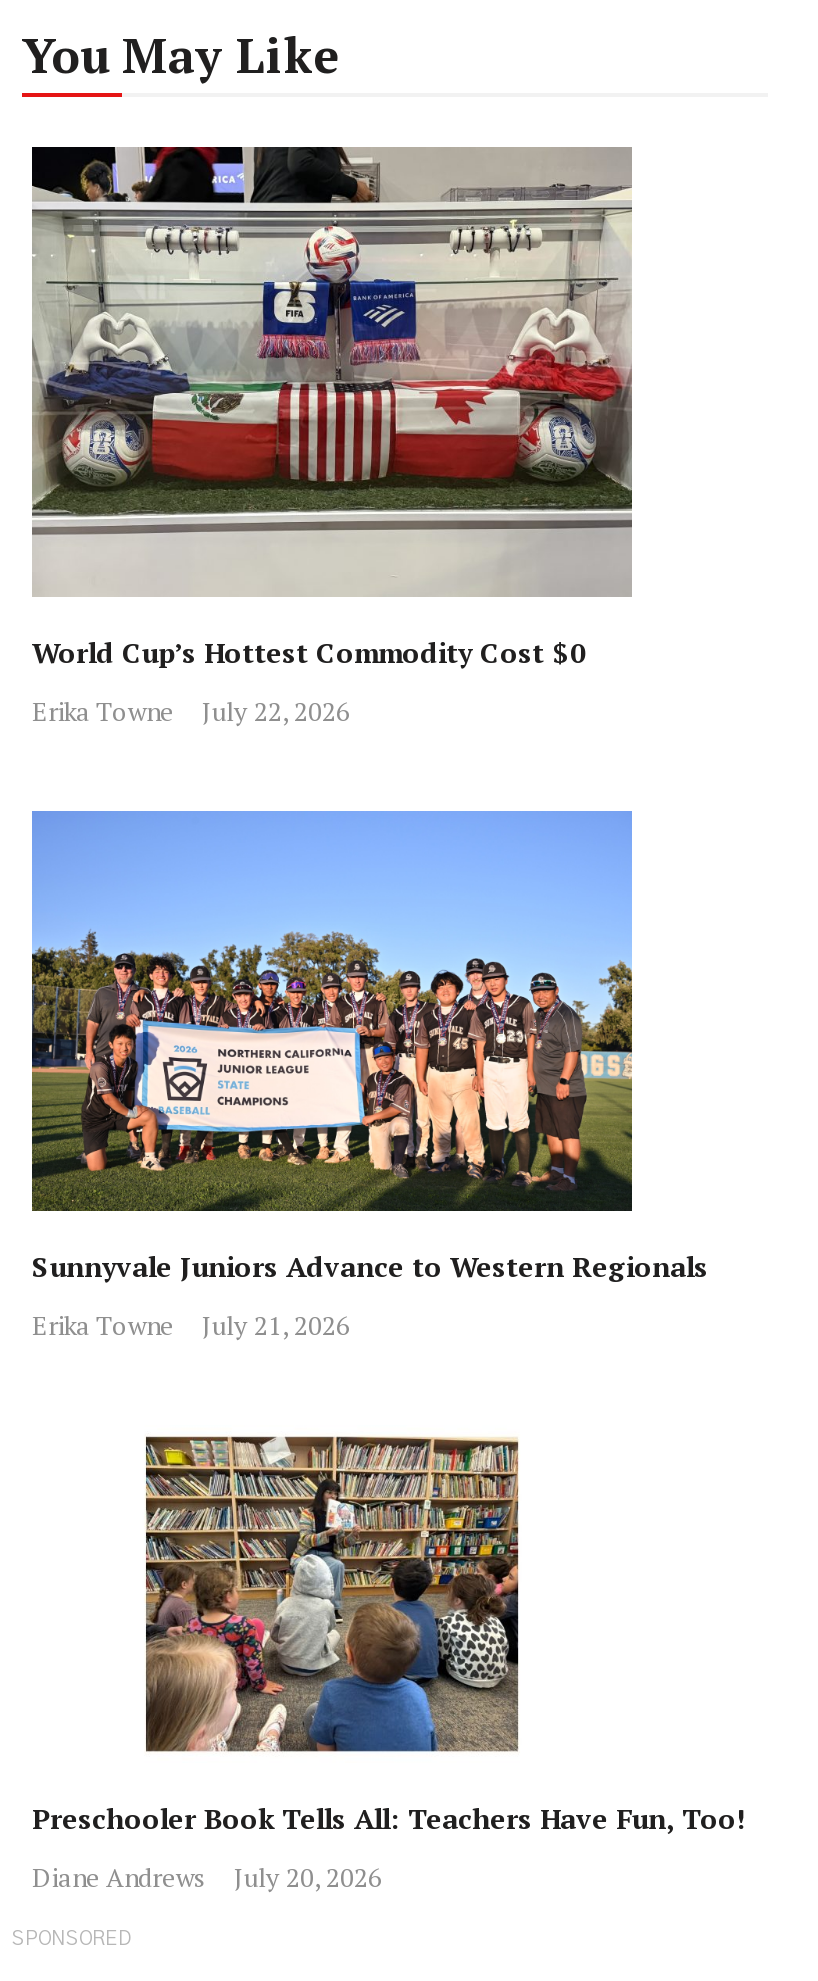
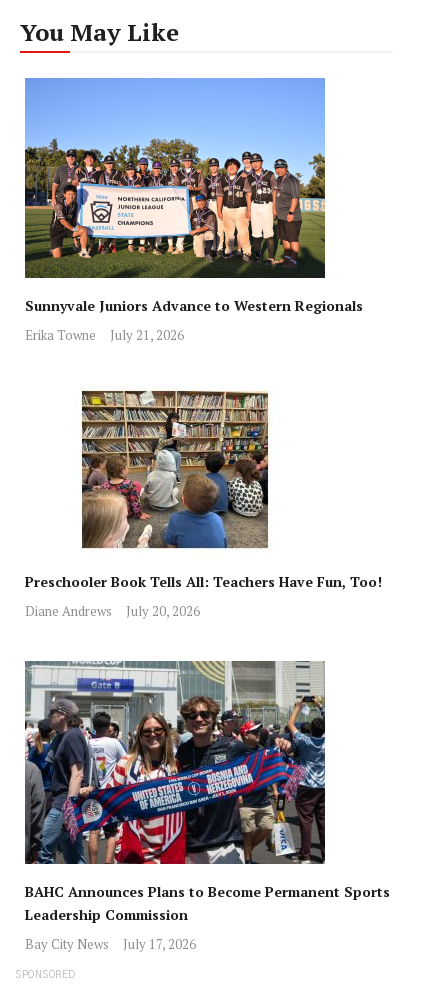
- [image]
- World Cup’s Hottest Commodity Cost $0
- Erika Towne
- July 22, 2026

moved up: [image] | Sunnyvale Juniors Advance to Western Regionals | Erika Towne | July 21, 2026 | Preschooler Book Tells All: Teachers Have Fun, Too! | Diane Andrews | July 20, 2026

+ [image]
+ BAHC Announces Plans to Become Permanent Sports
+ Leadership Commission
+ Bay City News
+ July 17, 2026
